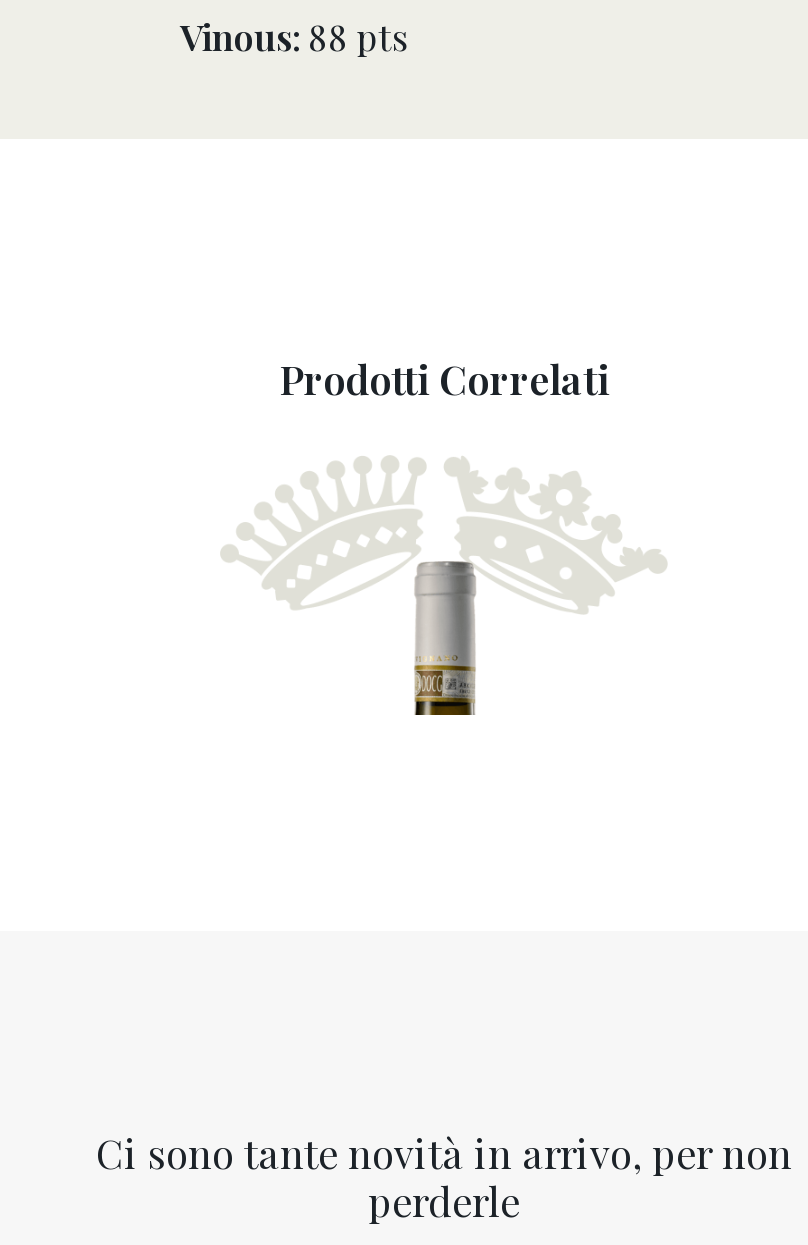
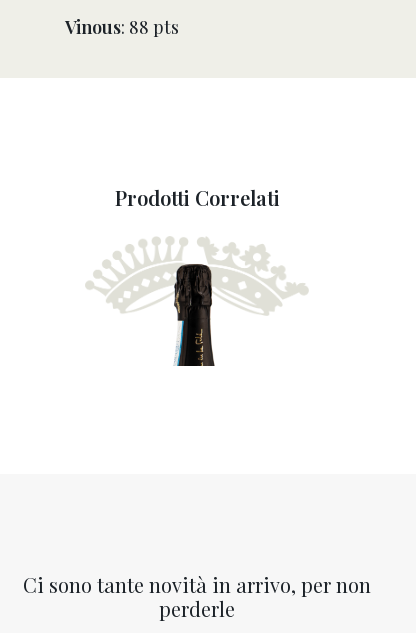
- [image]
+ [image]
